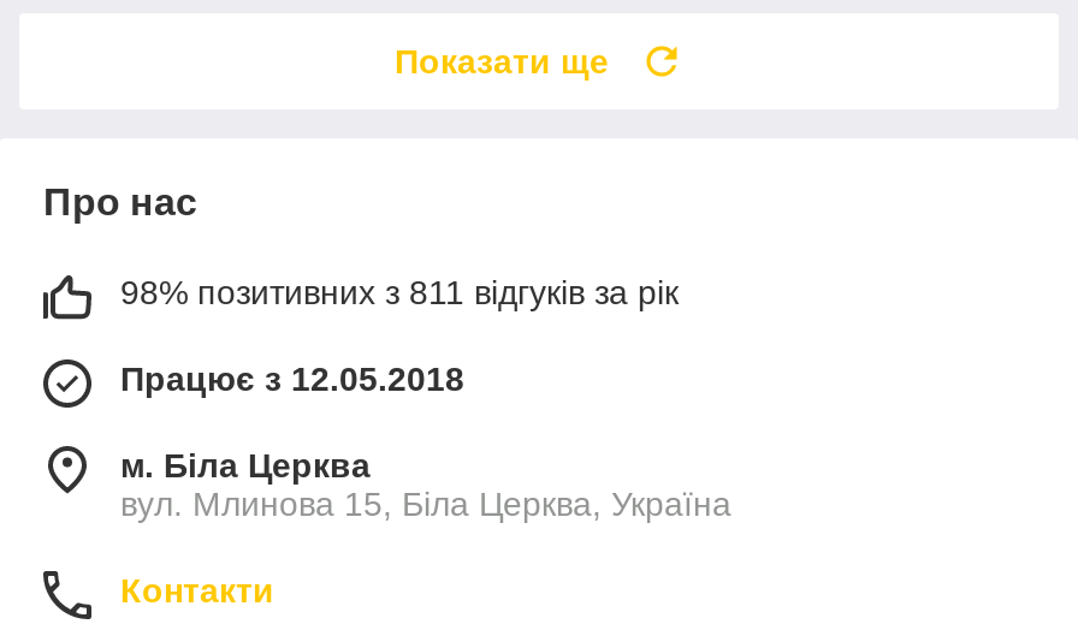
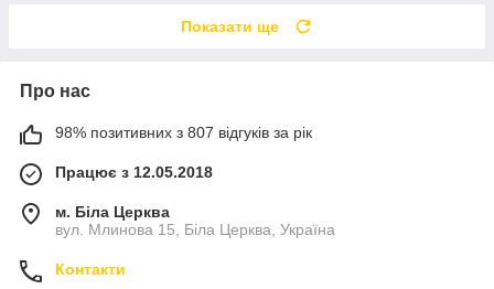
- 98% позитивних з 811 відгуків за рік
+ 98% позитивних з 807 відгуків за рік
